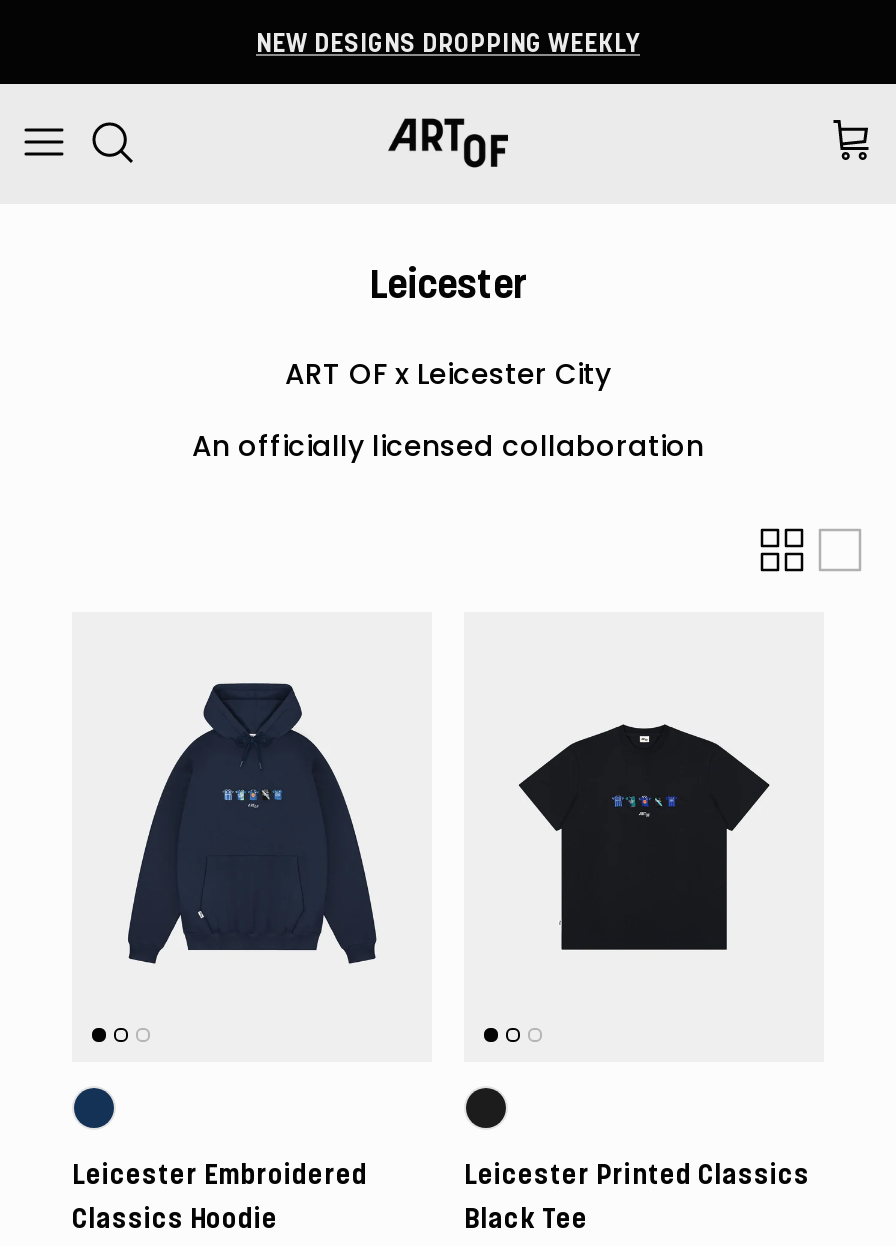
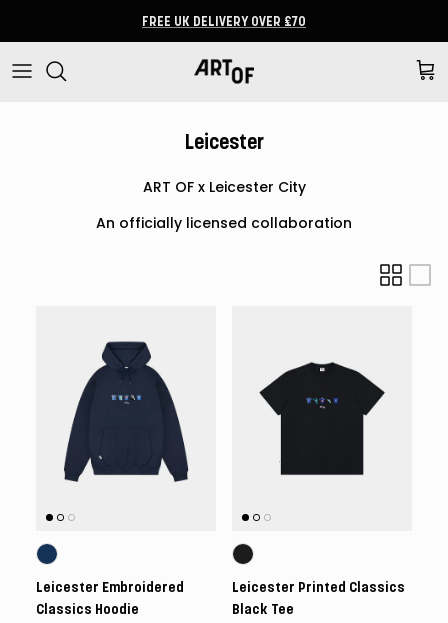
- NEW DESIGNS DROPPING WEEKLY
+ FREE UK DELIVERY OVER £70
